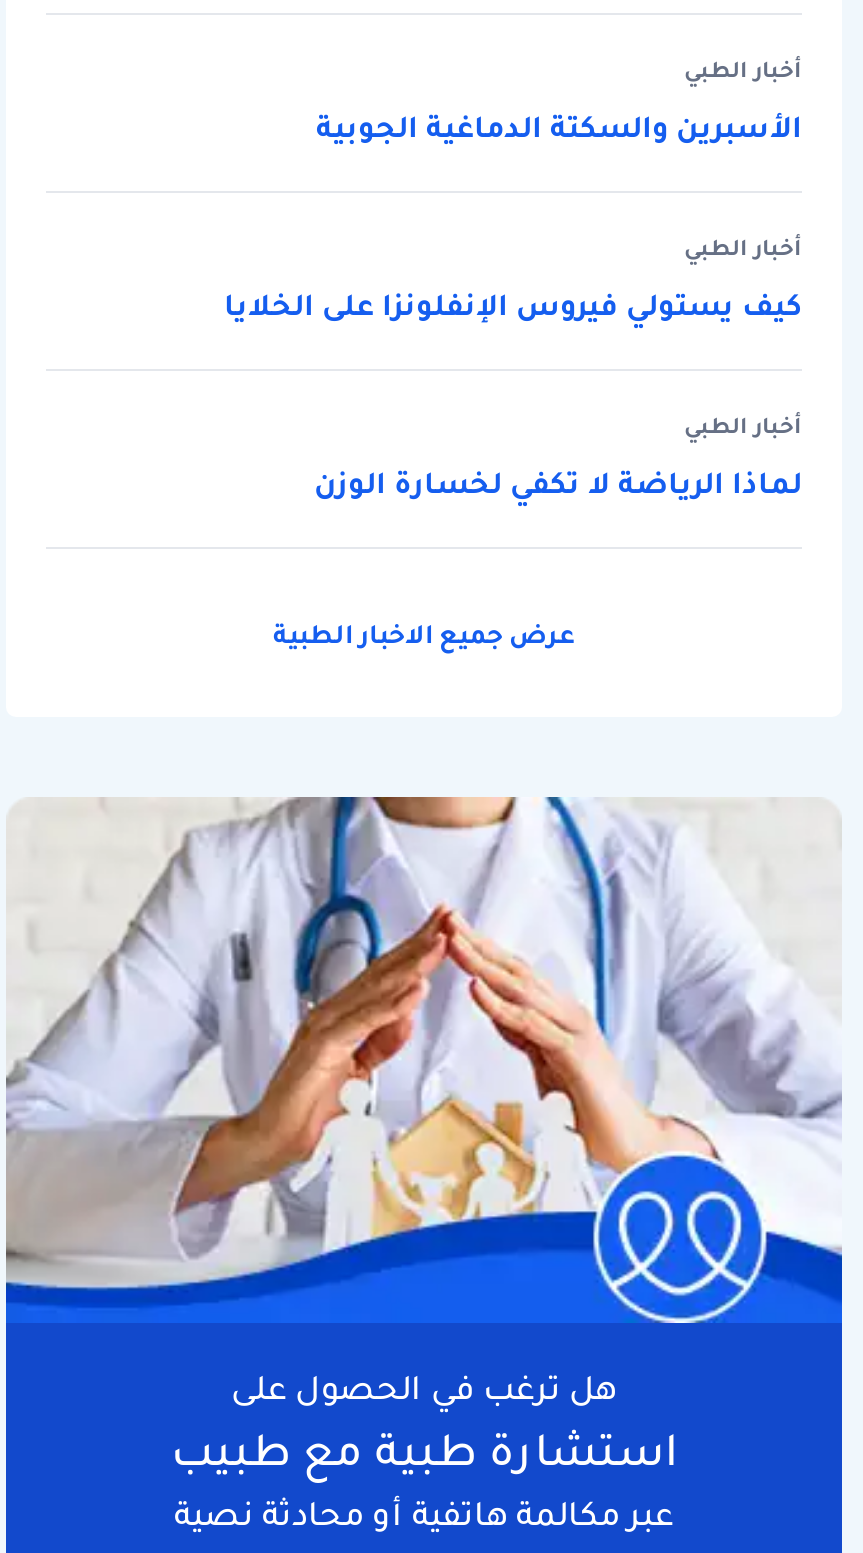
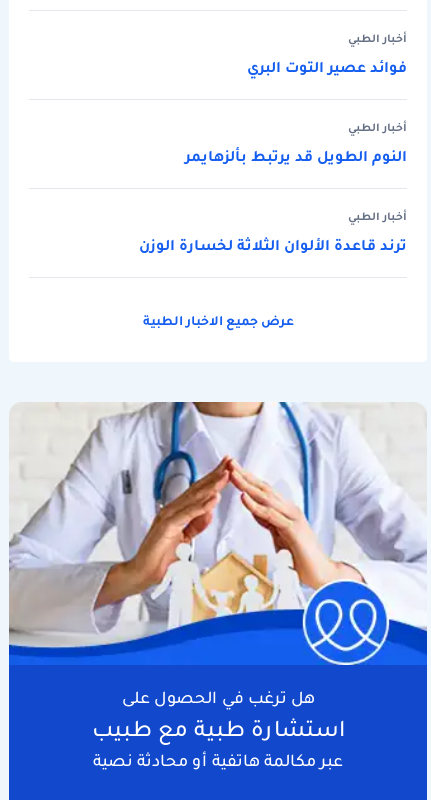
- الأسبرين والسكتة الدماغية الجوبية
+ فوائد عصير التوت البري

- كيف يستولي فيروس الإنفلونزا على الخلايا
+ النوم الطويل قد يرتبط بألزهايمر

- لماذا الرياضة لا تكفي لخسارة الوزن
+ ترند قاعدة الألوان الثلاثة لخسارة الوزن
